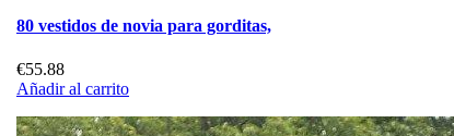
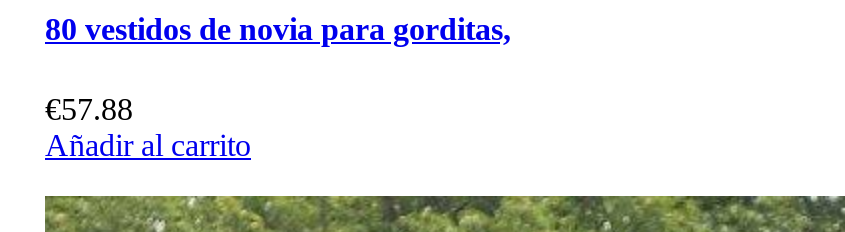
- €55.88
+ €57.88
